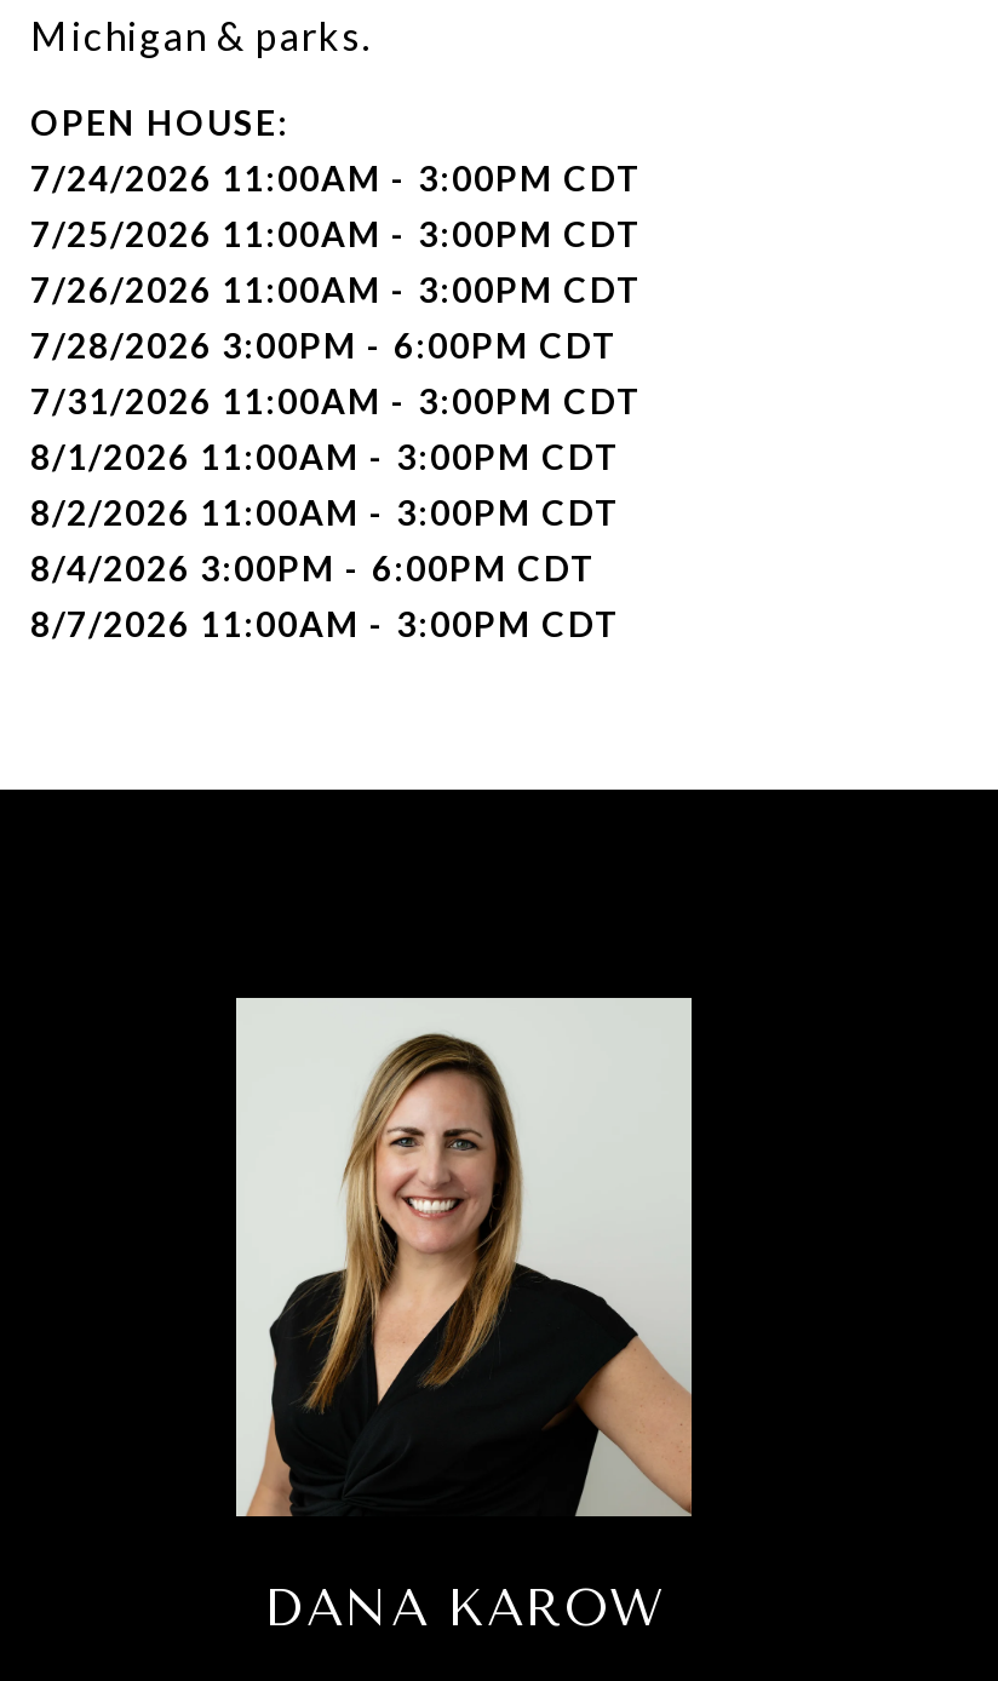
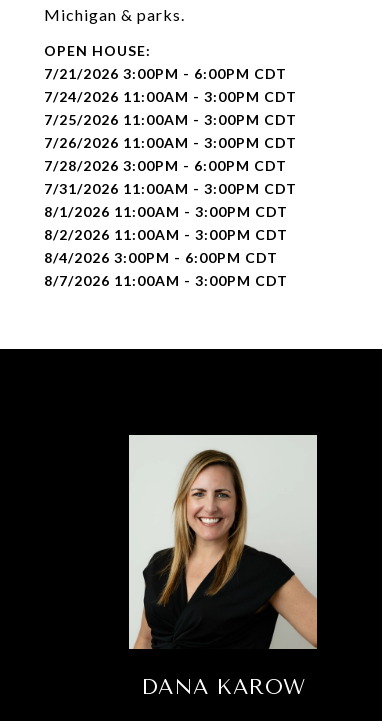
+ 7/21/2026 3:00PM - 6:00PM CDT
